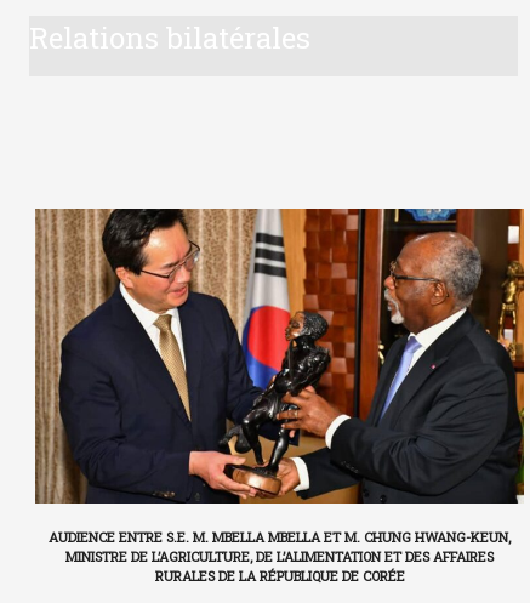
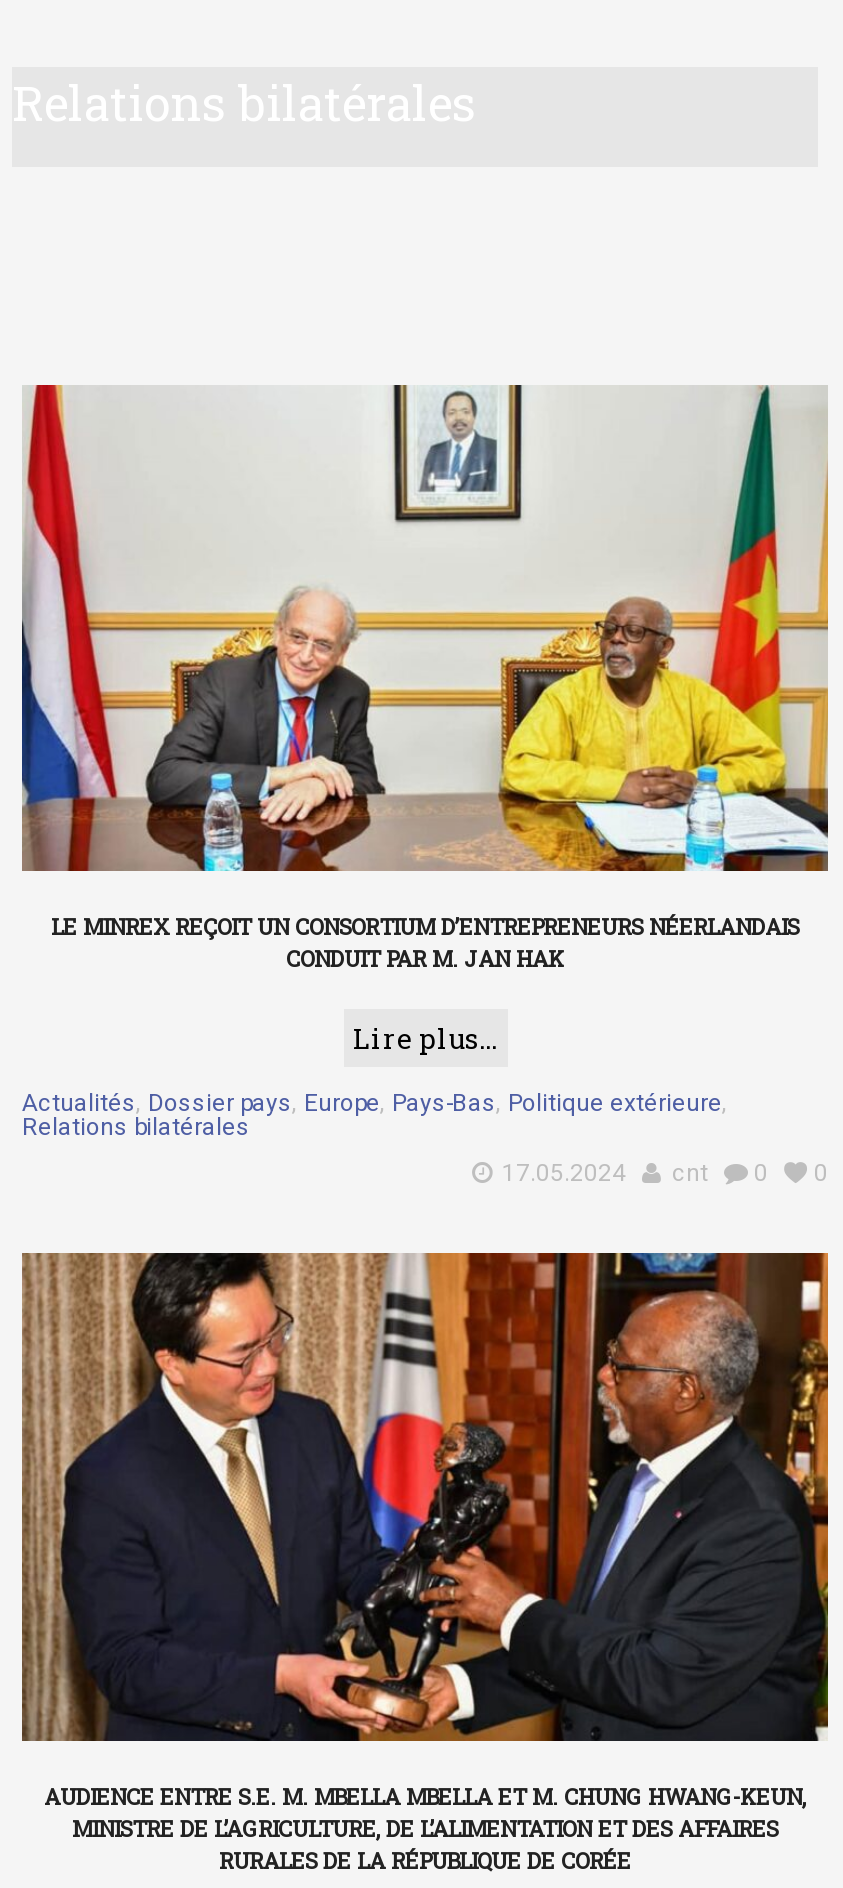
+ [image]
+ LE MINREX REÇOIT UN CONSORTIUM D’ENTREPRENEURS NÉERLANDAIS
+ CONDUIT PAR M. JAN HAK
+ Lire plus...
+ Actualités, Dossier pays, Europe, Pays-Bas, Politique extérieure,
+ Relations bilatérales
+ 17.05.2024
+ cnt
+ 0
+ 0
